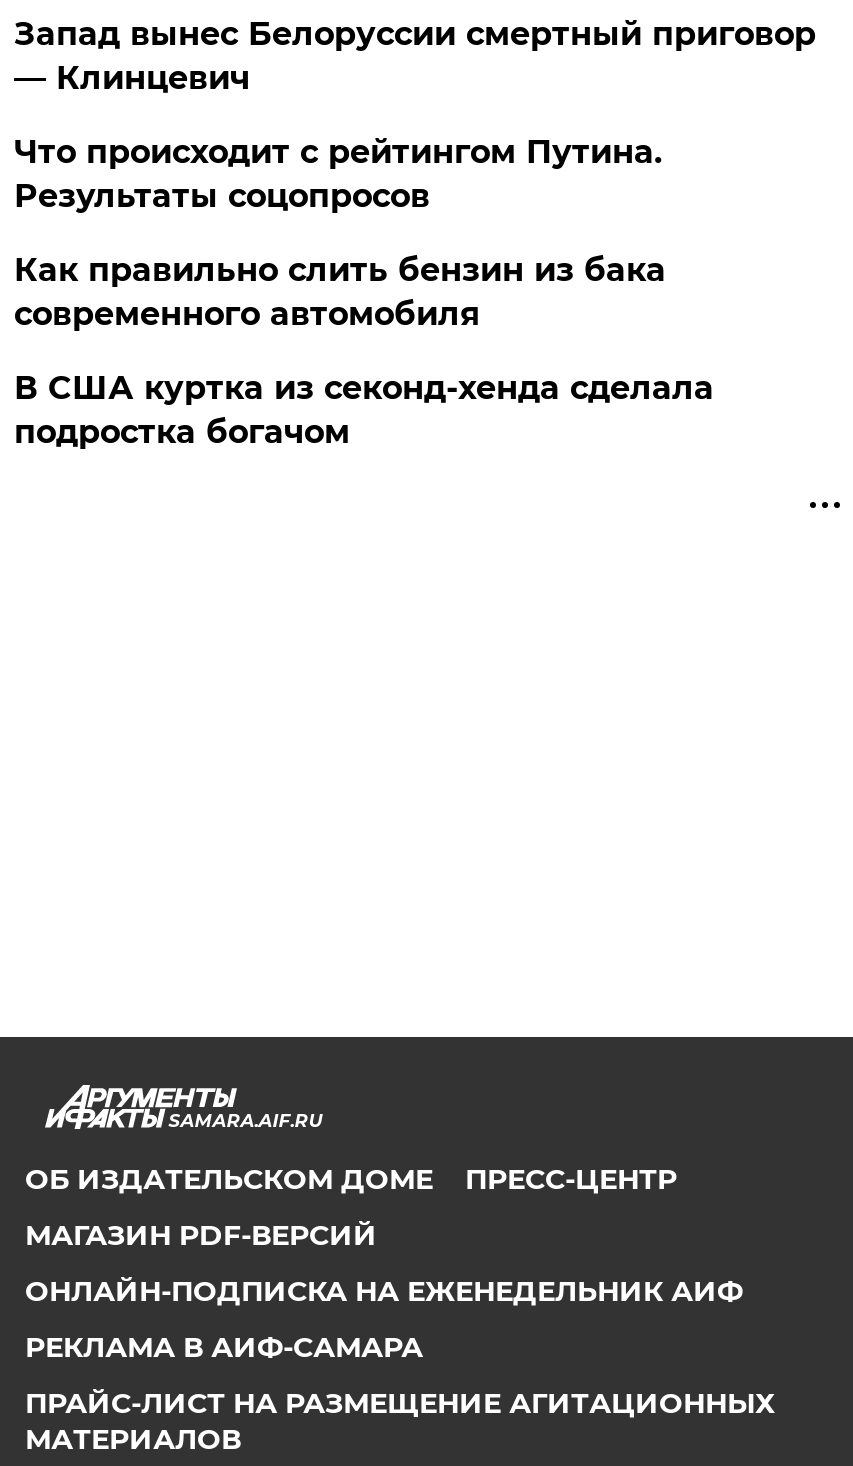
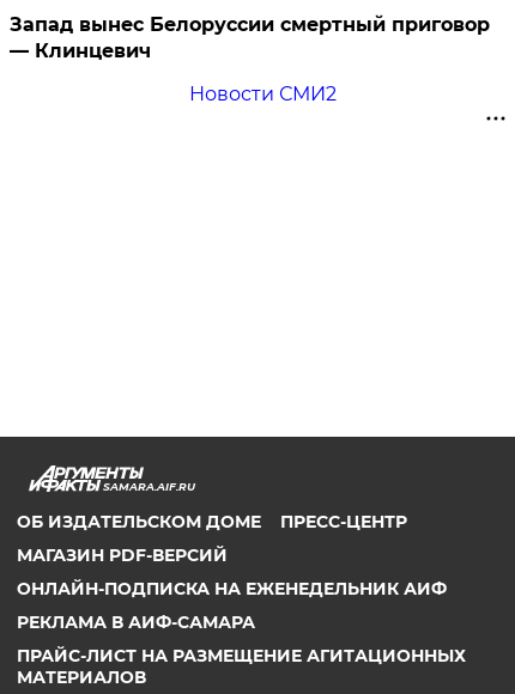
- Что происходит с рейтингом Путина.
- Результаты соцопросов
- Как правильно слить бензин из бака
- современного автомобиля
- В США куртка из секонд-хенда сделала
- подростка богачом
+ Новости СМИ2
